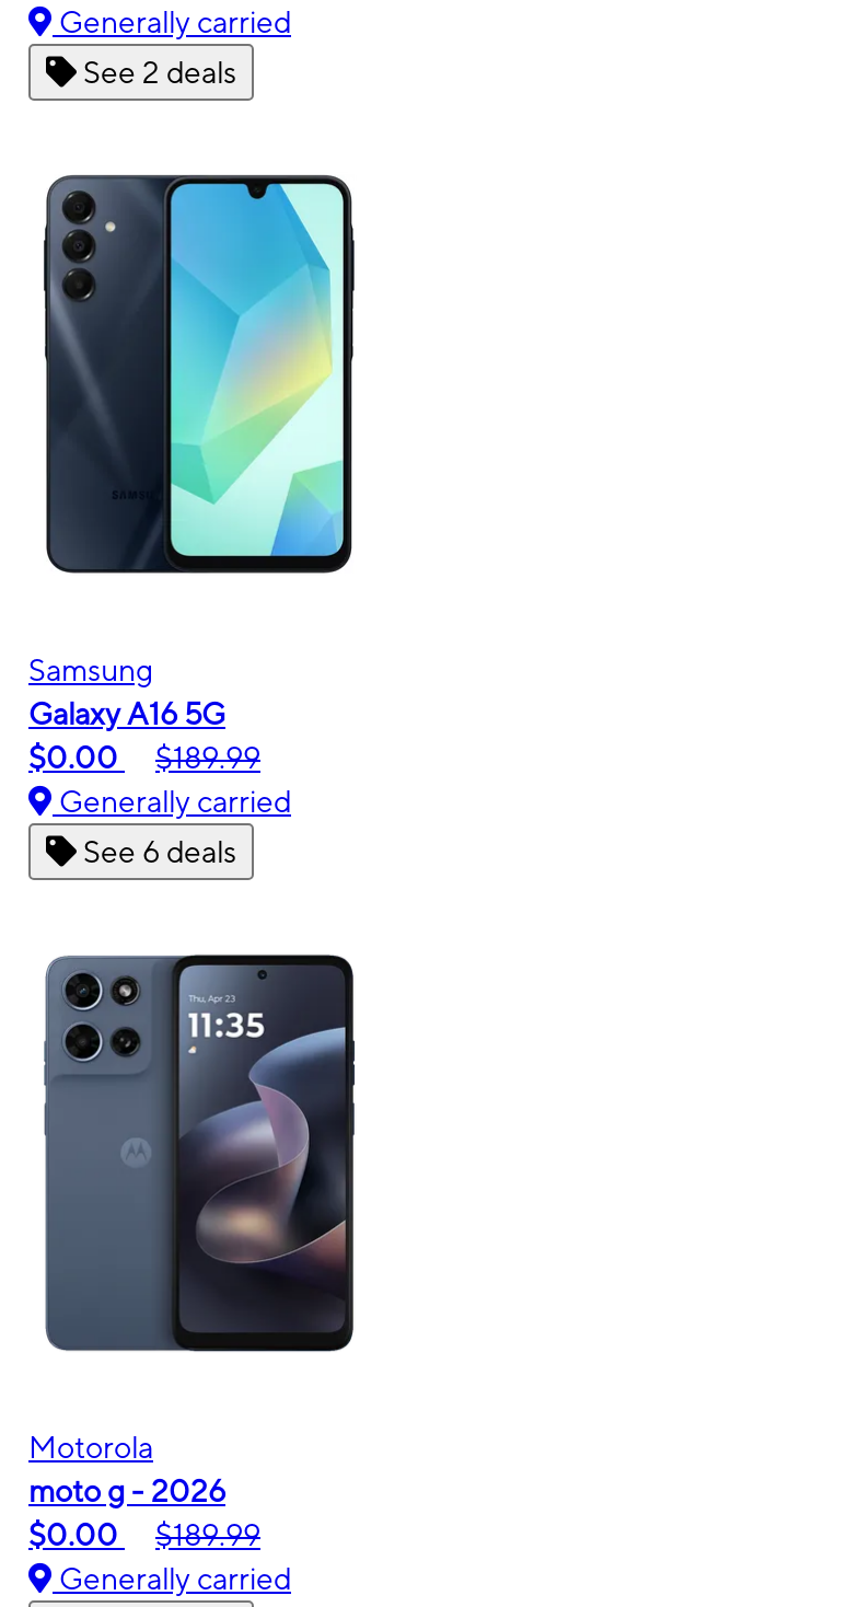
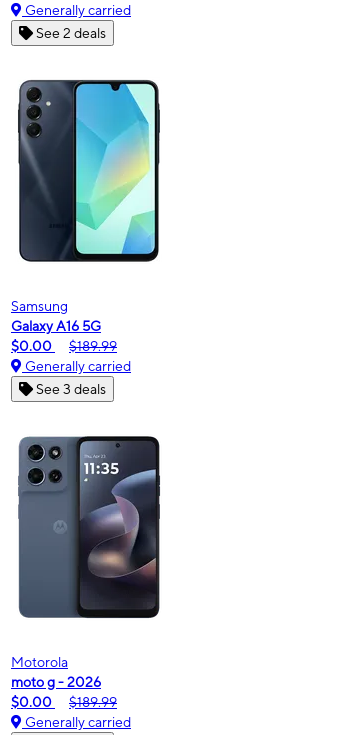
- See 6 deals
+ See 3 deals
